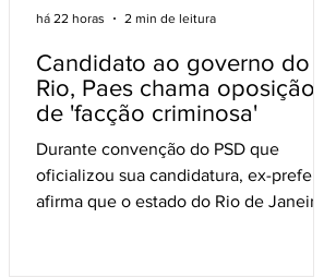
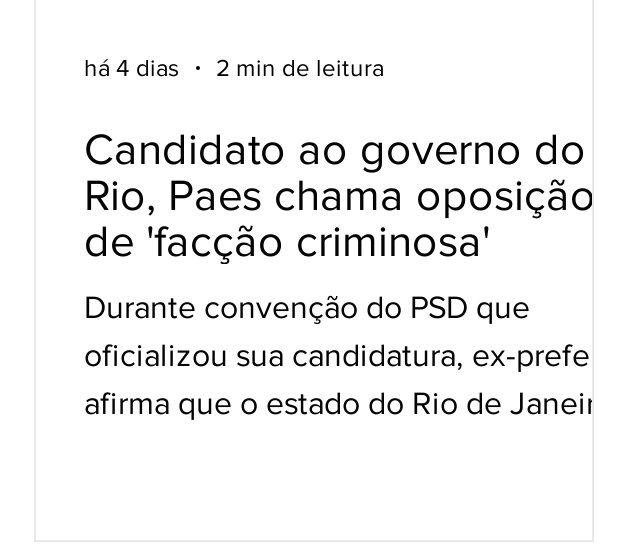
- há 22 horas 2 min de leitura
+ há 4 dias 2 min de leitura
